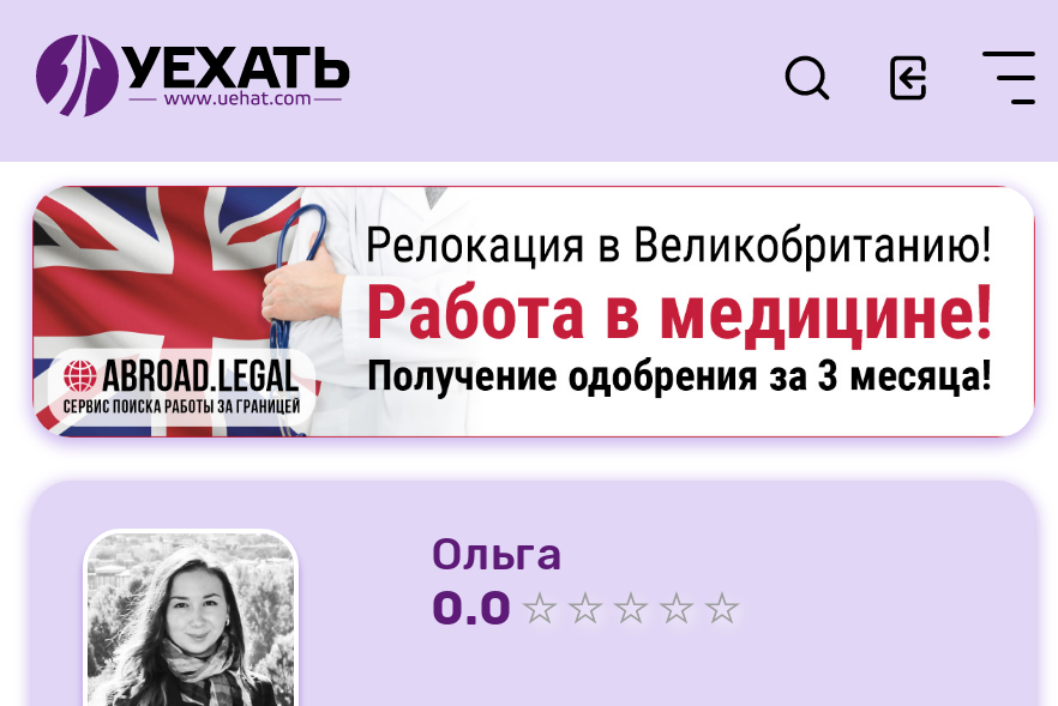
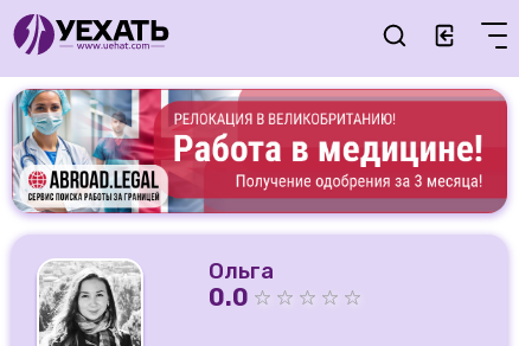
- [image]
+ [image]
